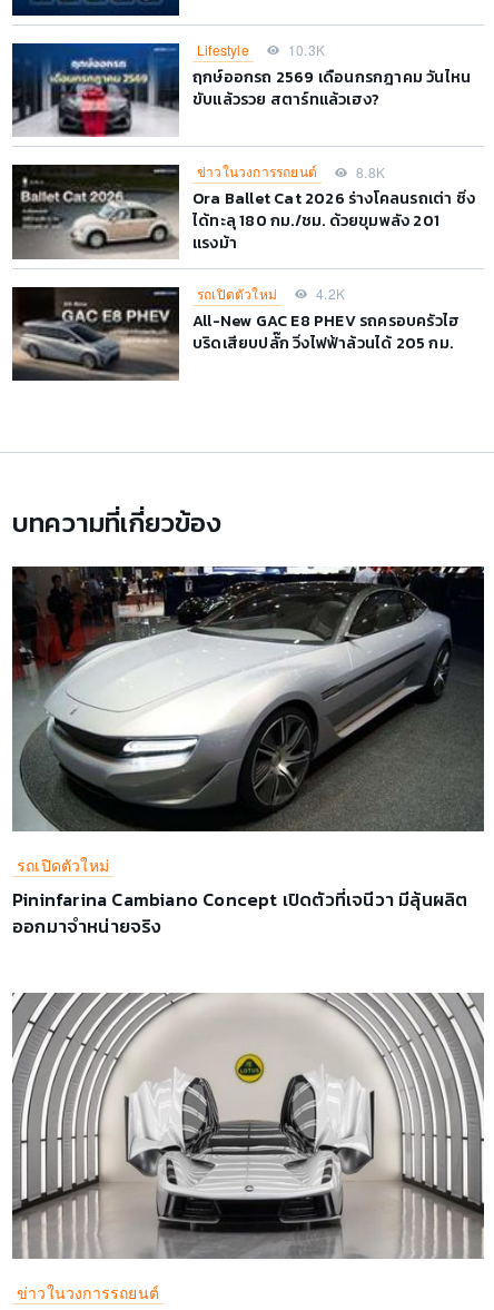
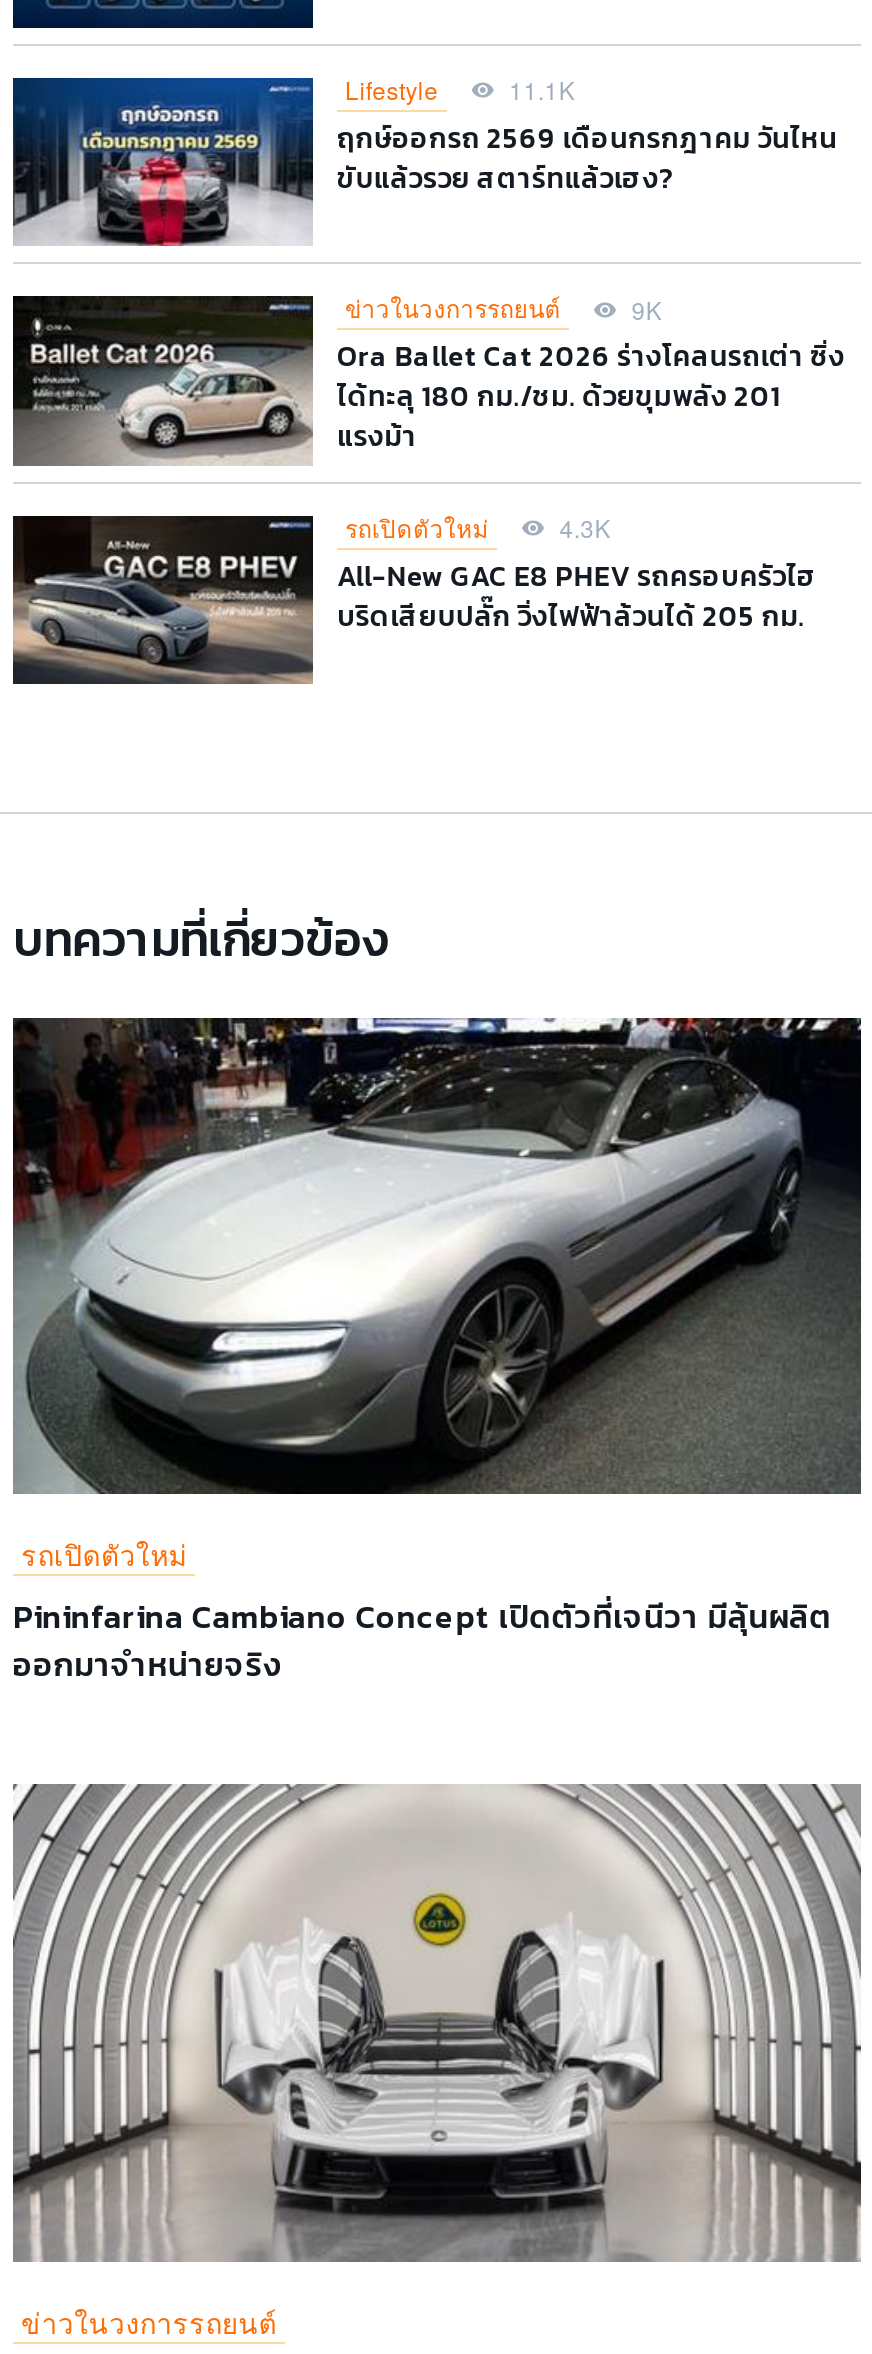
- Lifestyle 10.3K
+ Lifestyle 11.1K

- ข่าวในวงการรถยนต์ 8.8K
+ ข่าวในวงการรถยนต์ 9K

- รถเปิดตัวใหม่ 4.2K
+ รถเปิดตัวใหม่ 4.3K
